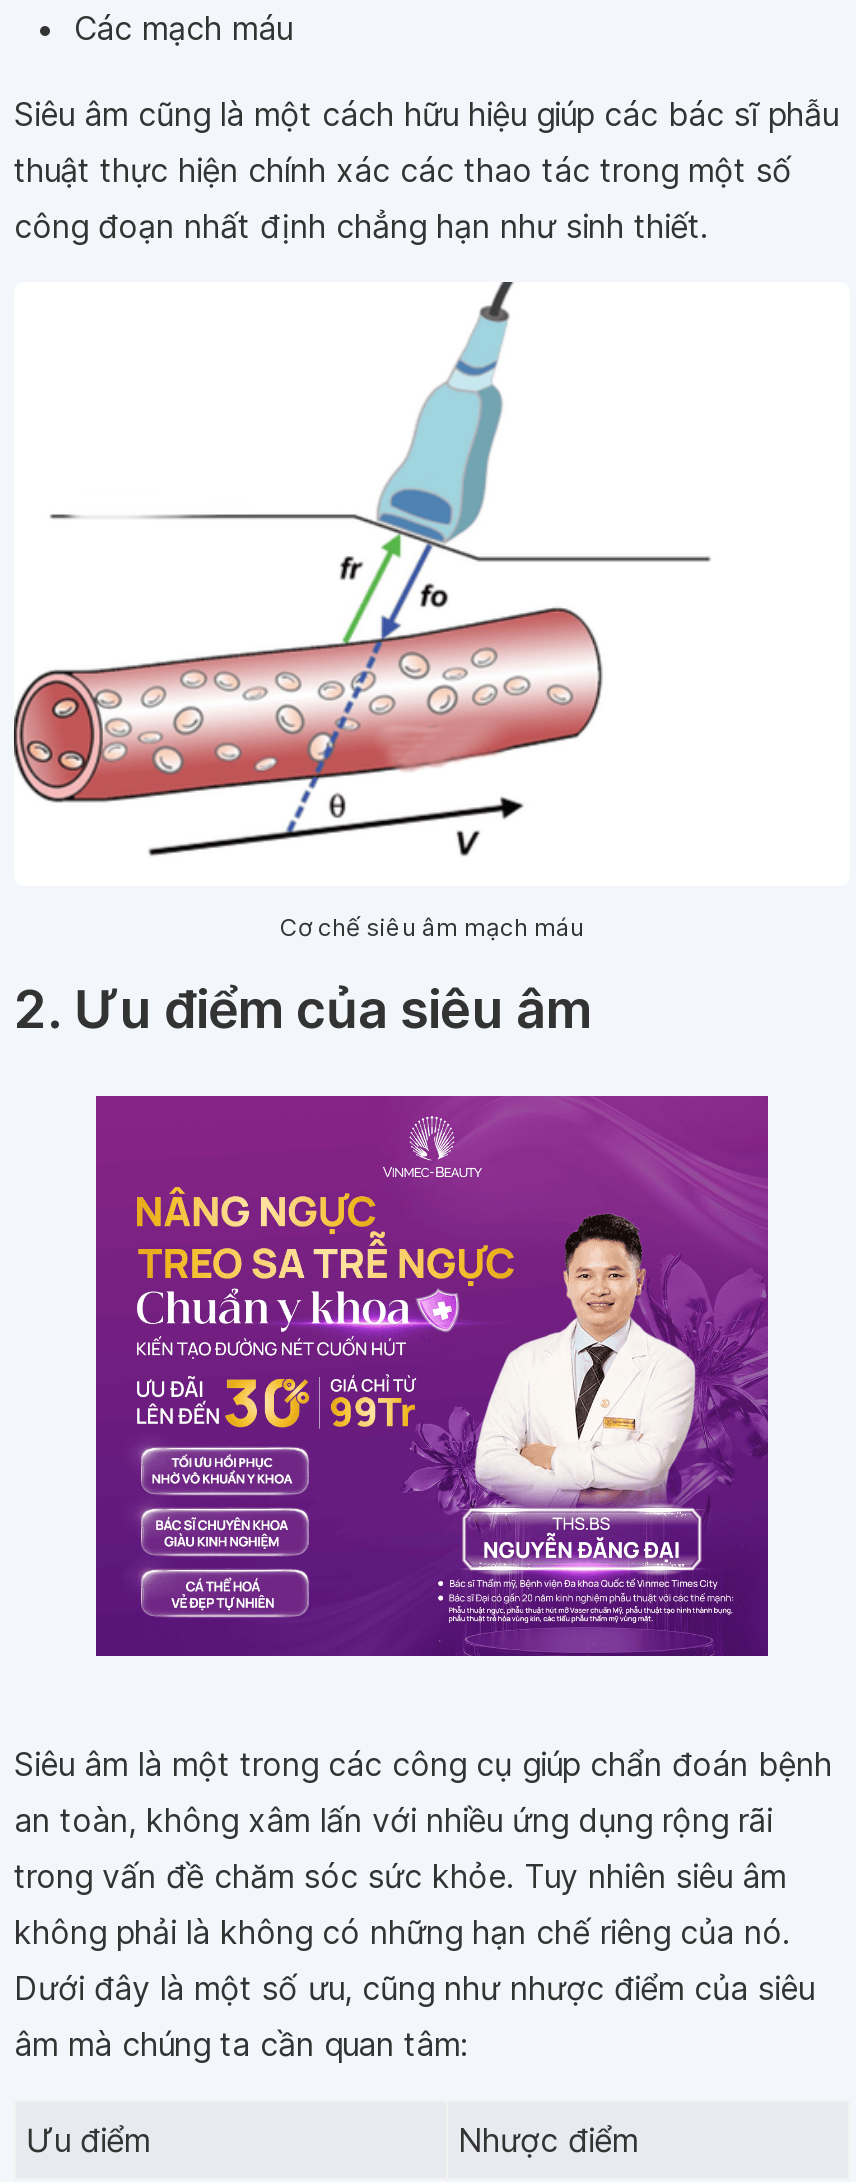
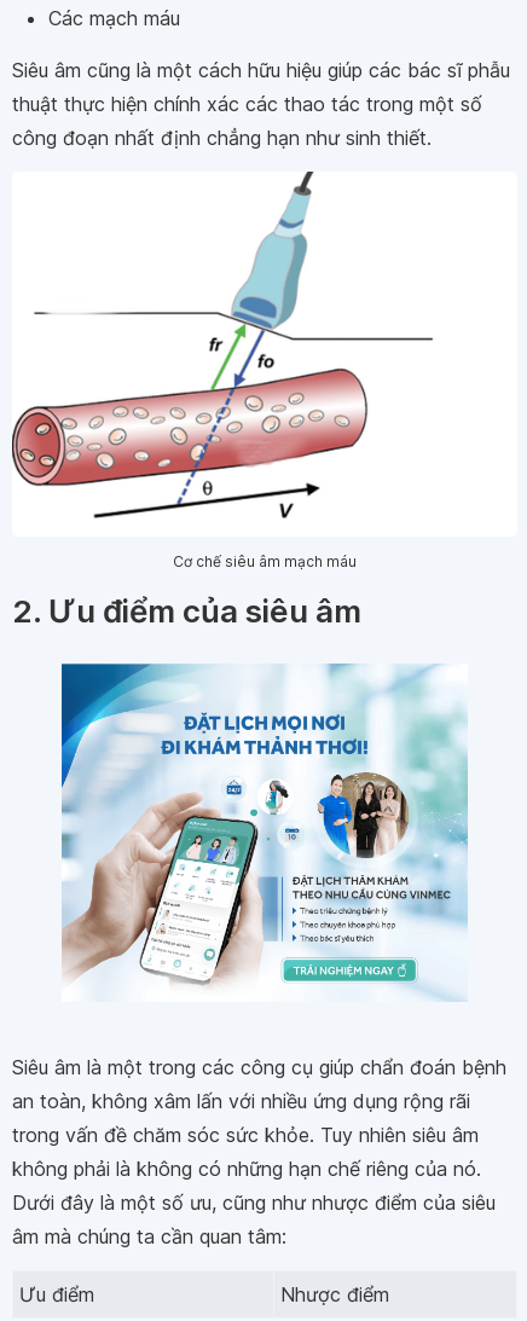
- [image]
+ [image]
